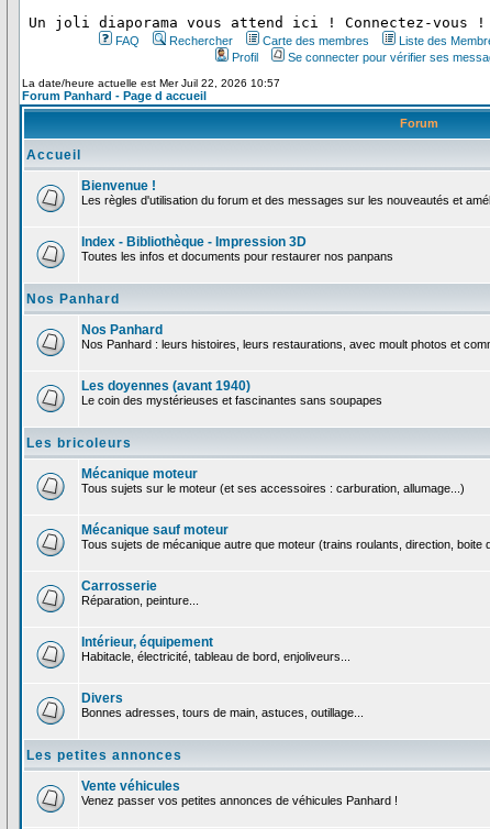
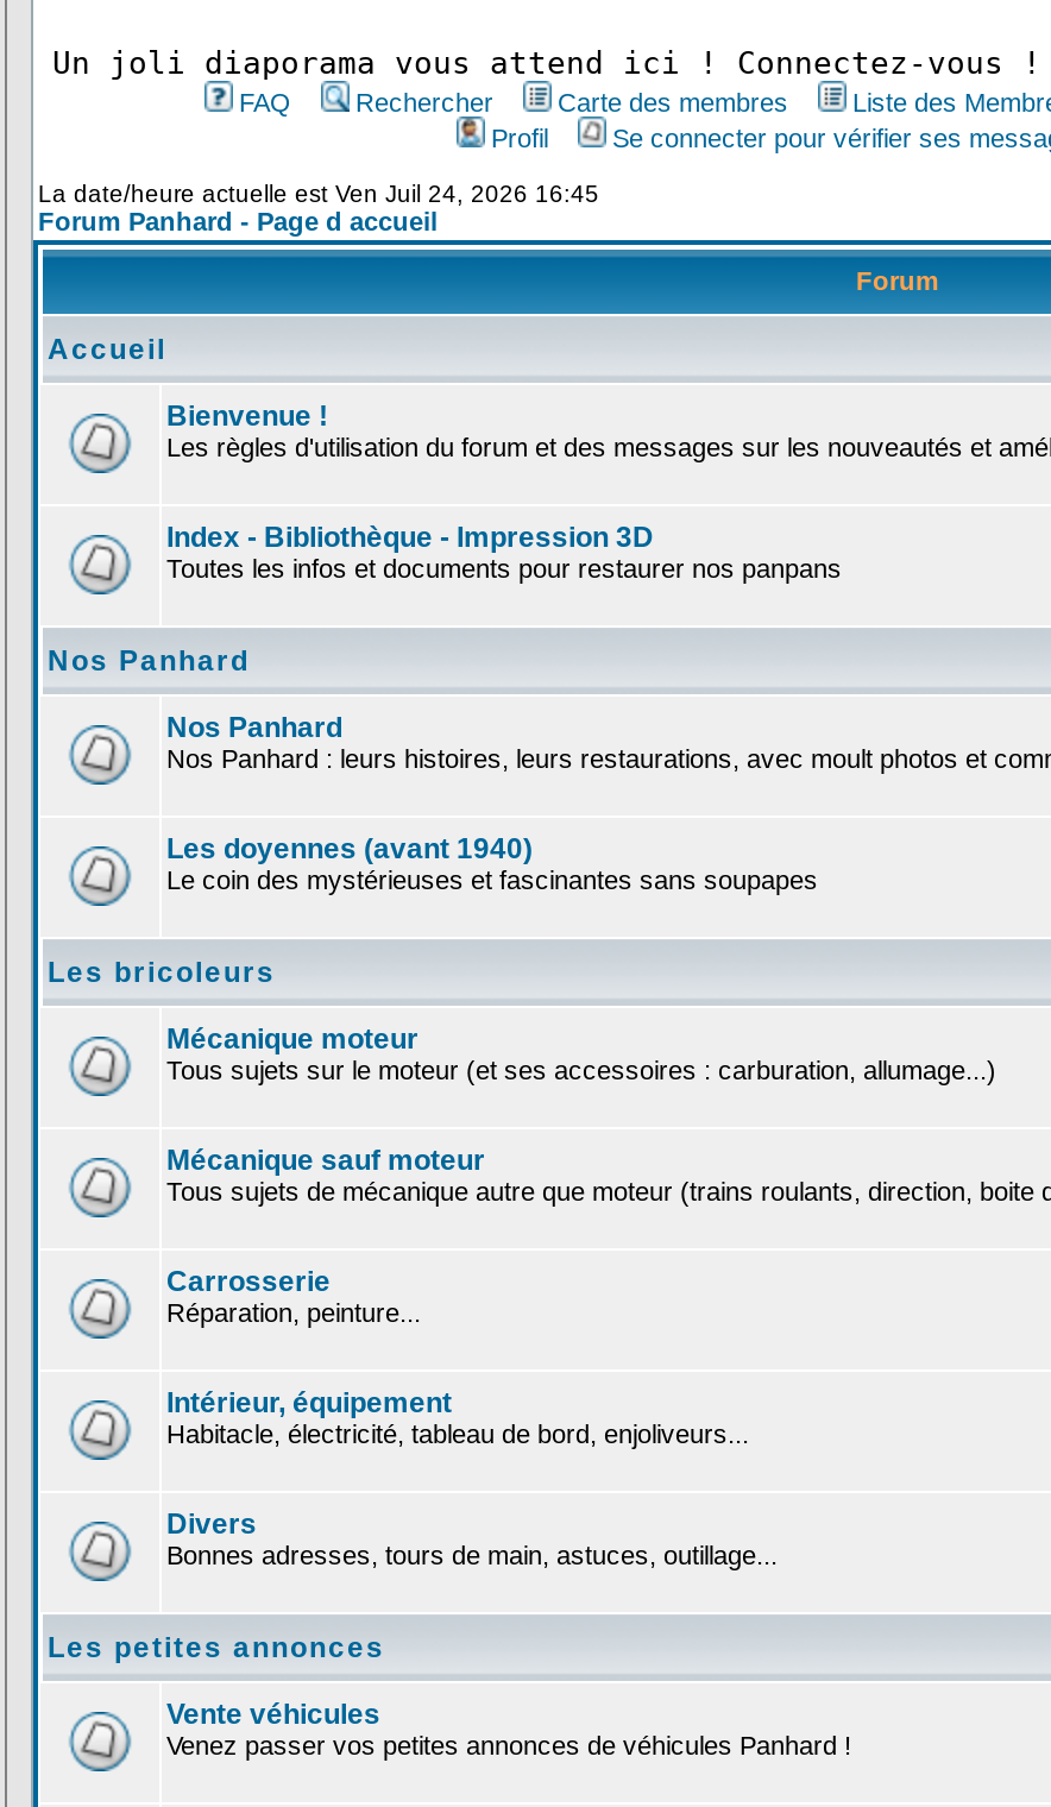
- La date/heure actuelle est Mer Juil 22, 2026 10:57
+ La date/heure actuelle est Ven Juil 24, 2026 16:45
